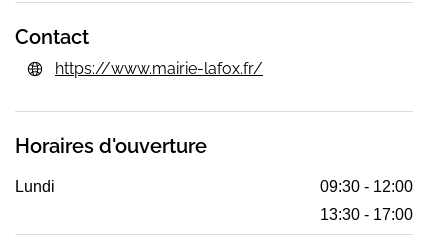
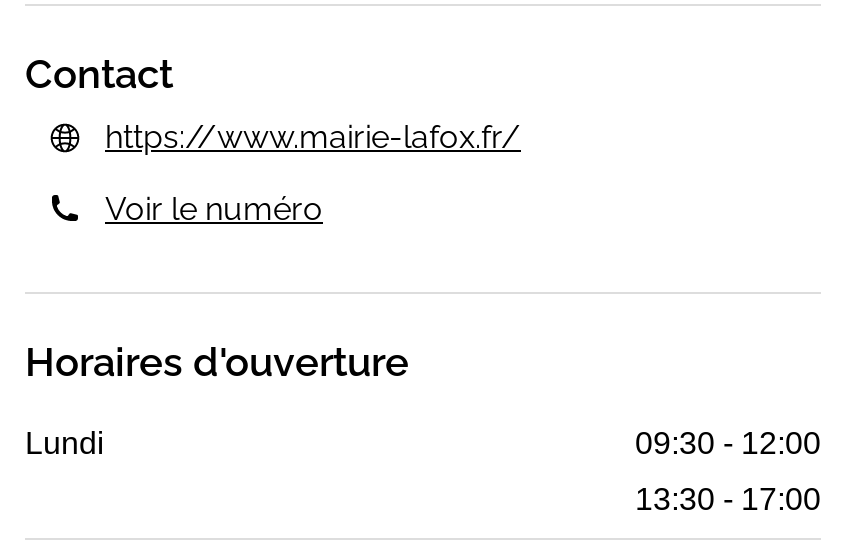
+ Voir le numéro
